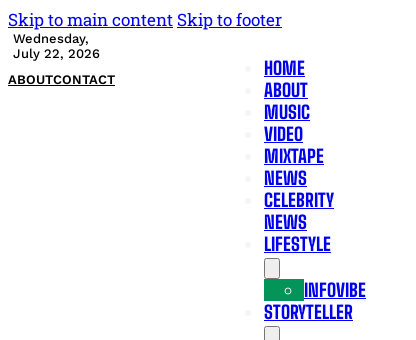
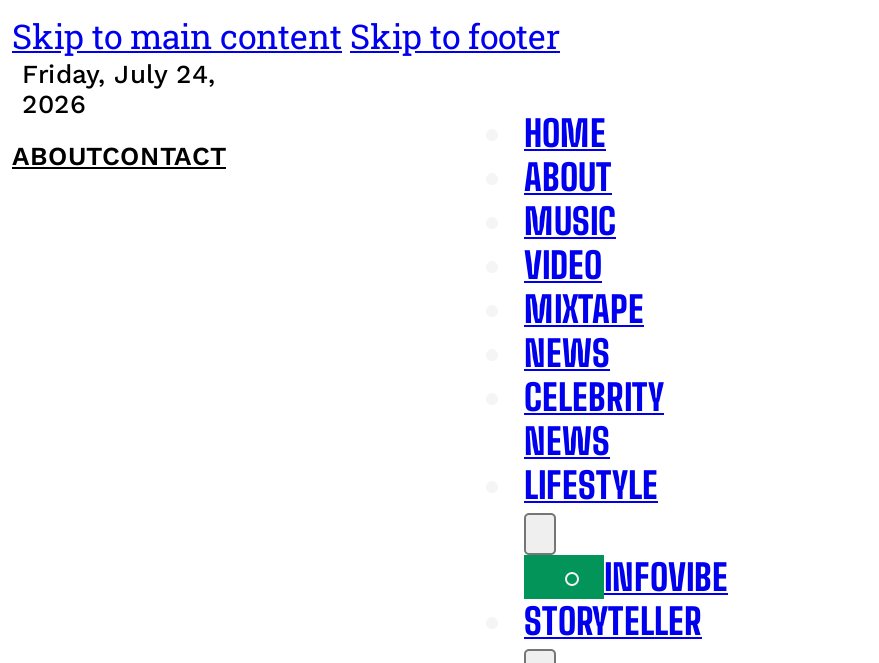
- Wednesday,
- July 22, 2026
+ Friday, July 24,
+ 2026
